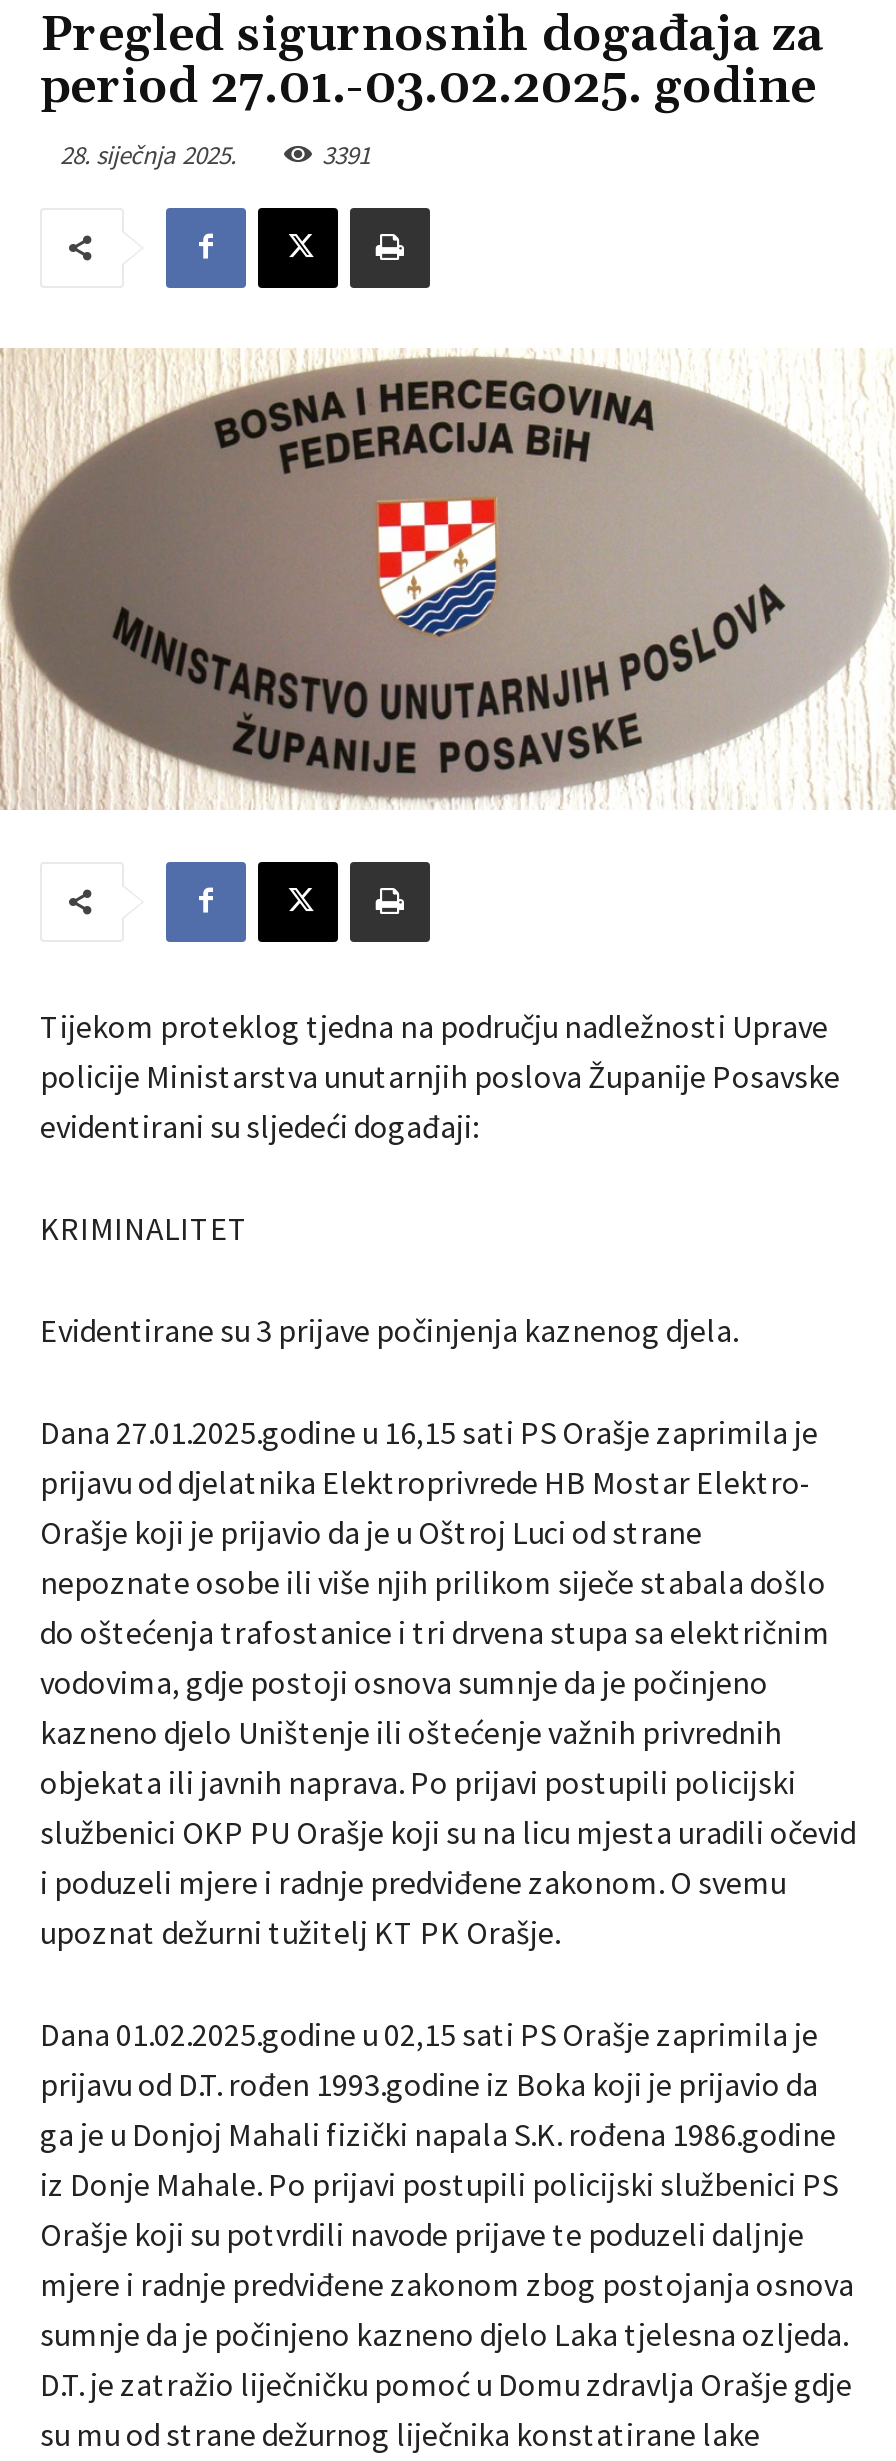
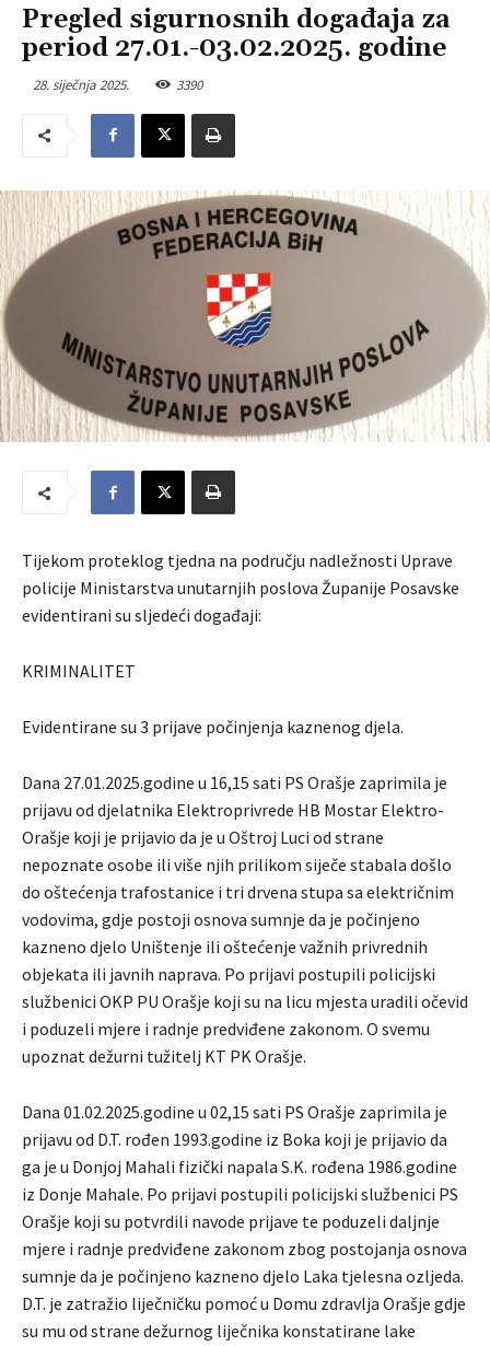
- 3391
+ 3390
